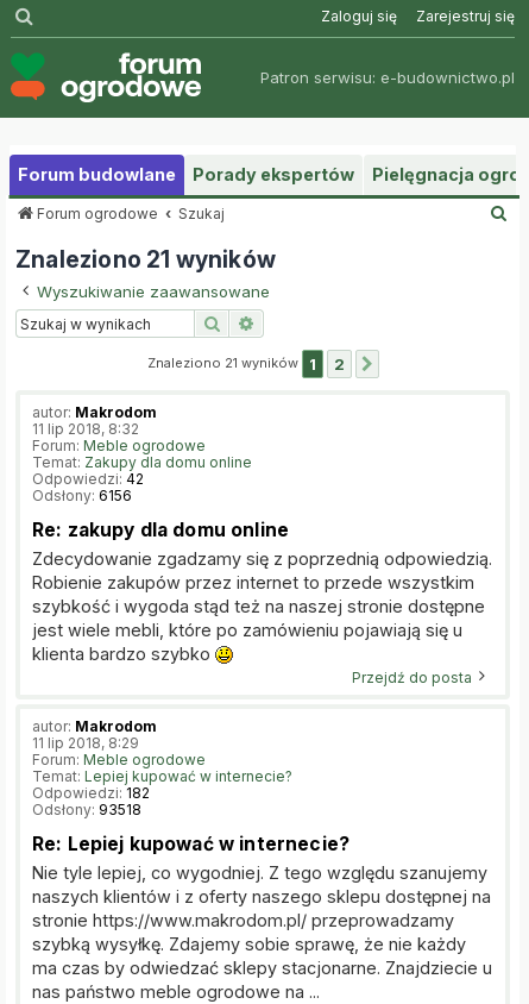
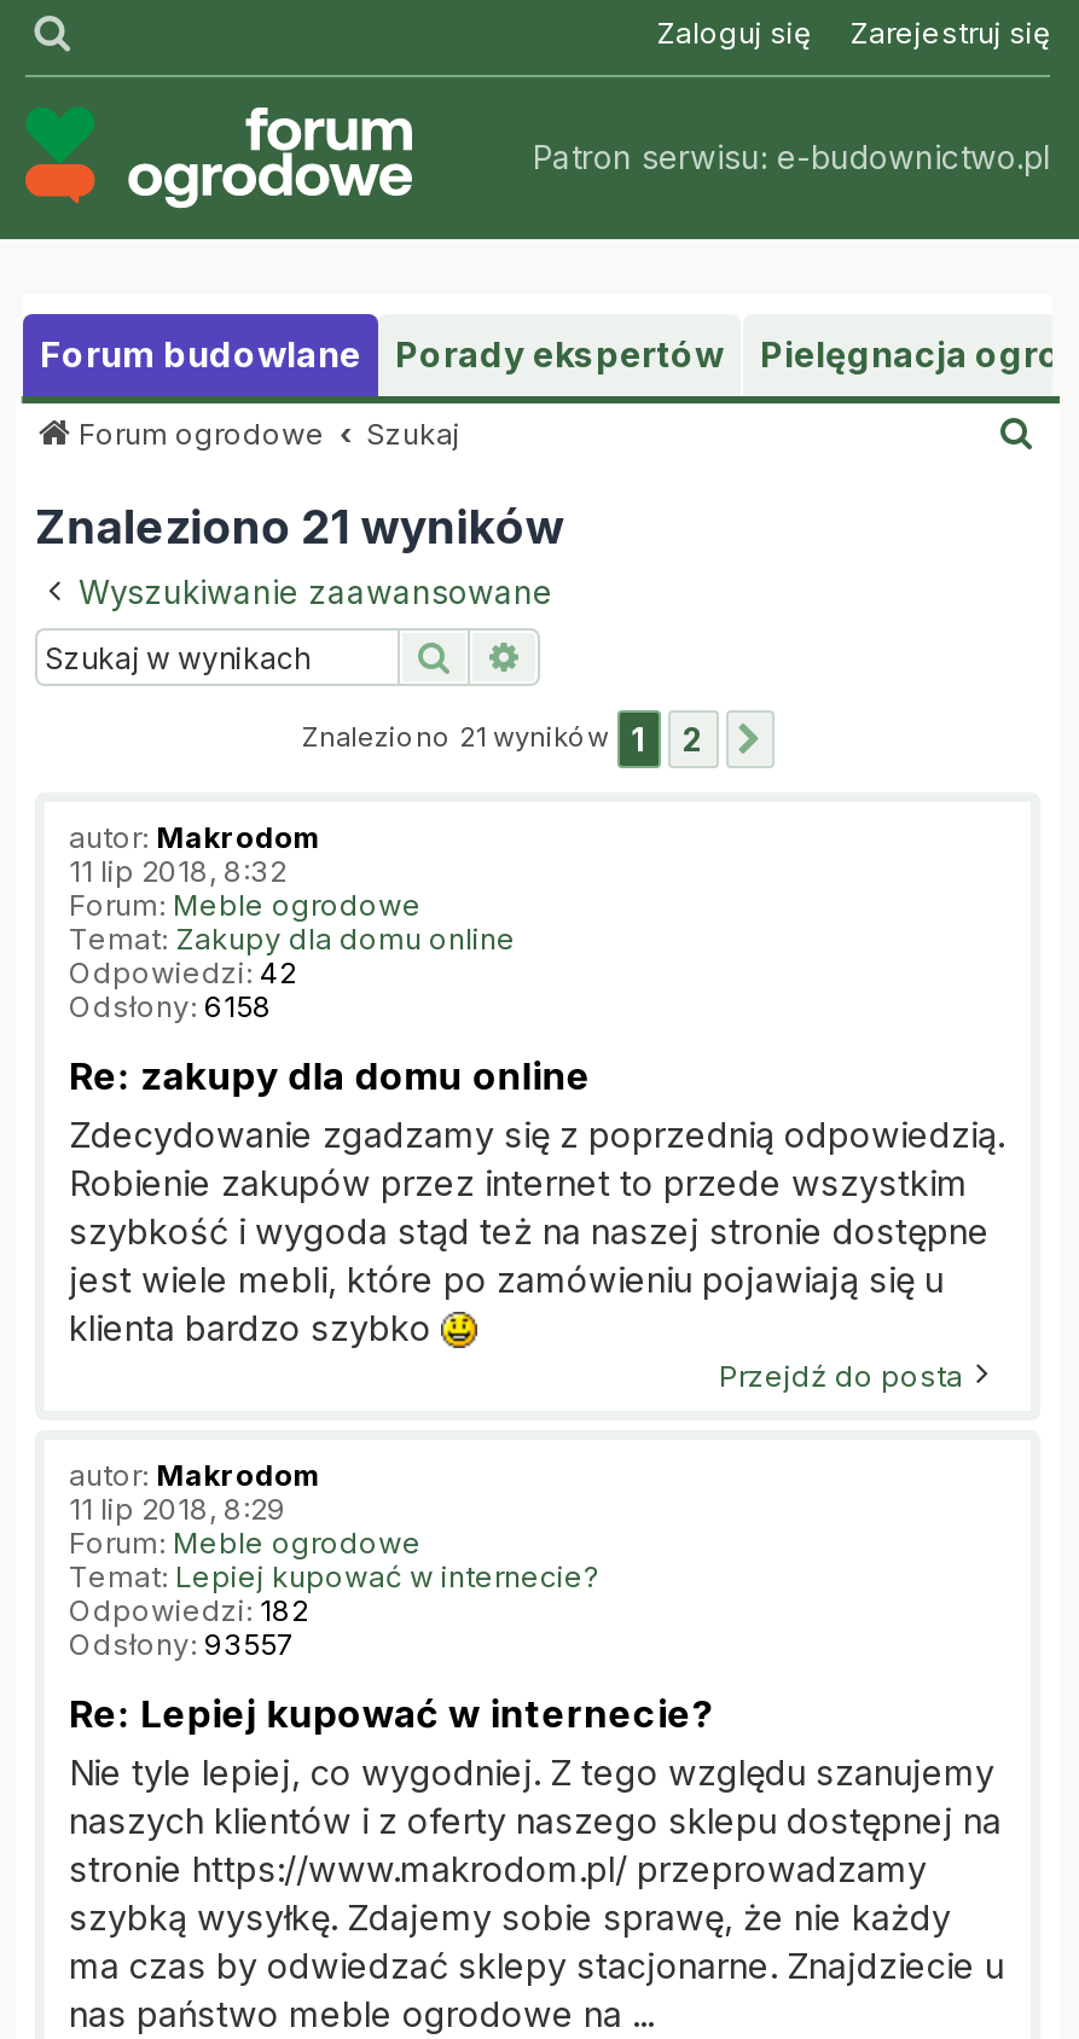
- Odsłony: 6156
+ Odsłony: 6158

- Odsłony: 93518
+ Odsłony: 93557
